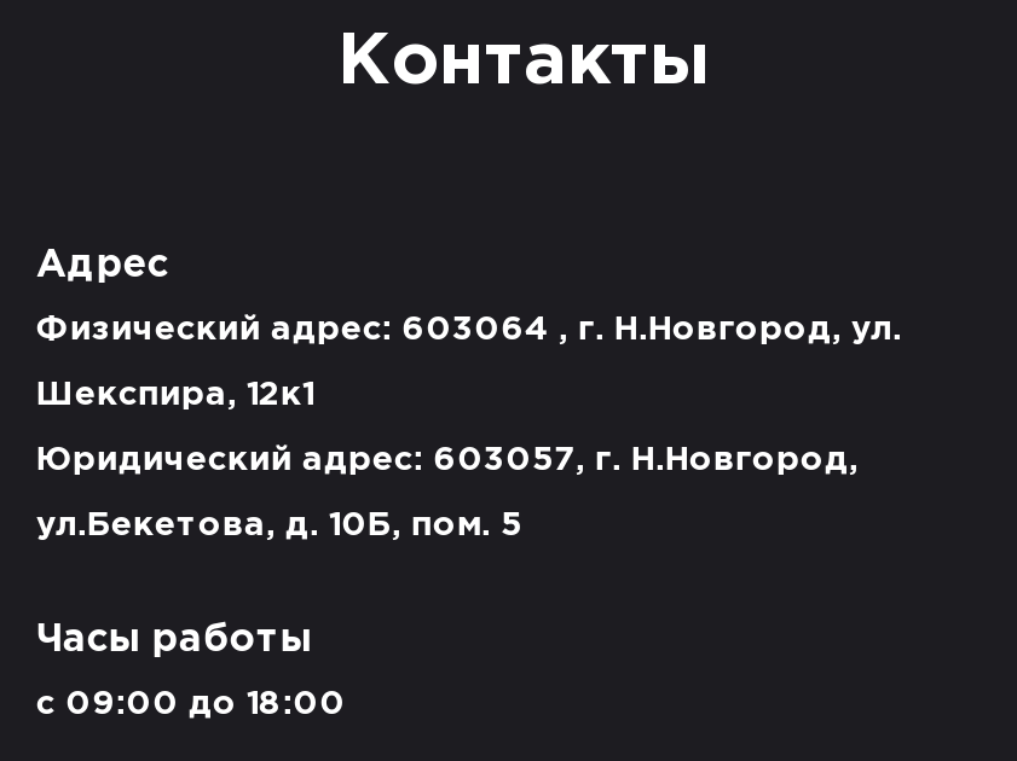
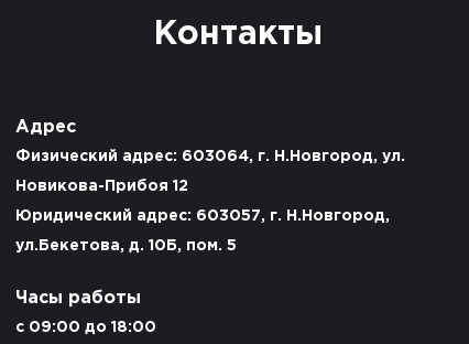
- Физический адрес: 603064 , г. Н.Новгород, ул.
+ Физический адрес: 603064, г. Н.Новгород, ул.

- Шекспира, 12к1
+ Новикова-Прибоя 12
